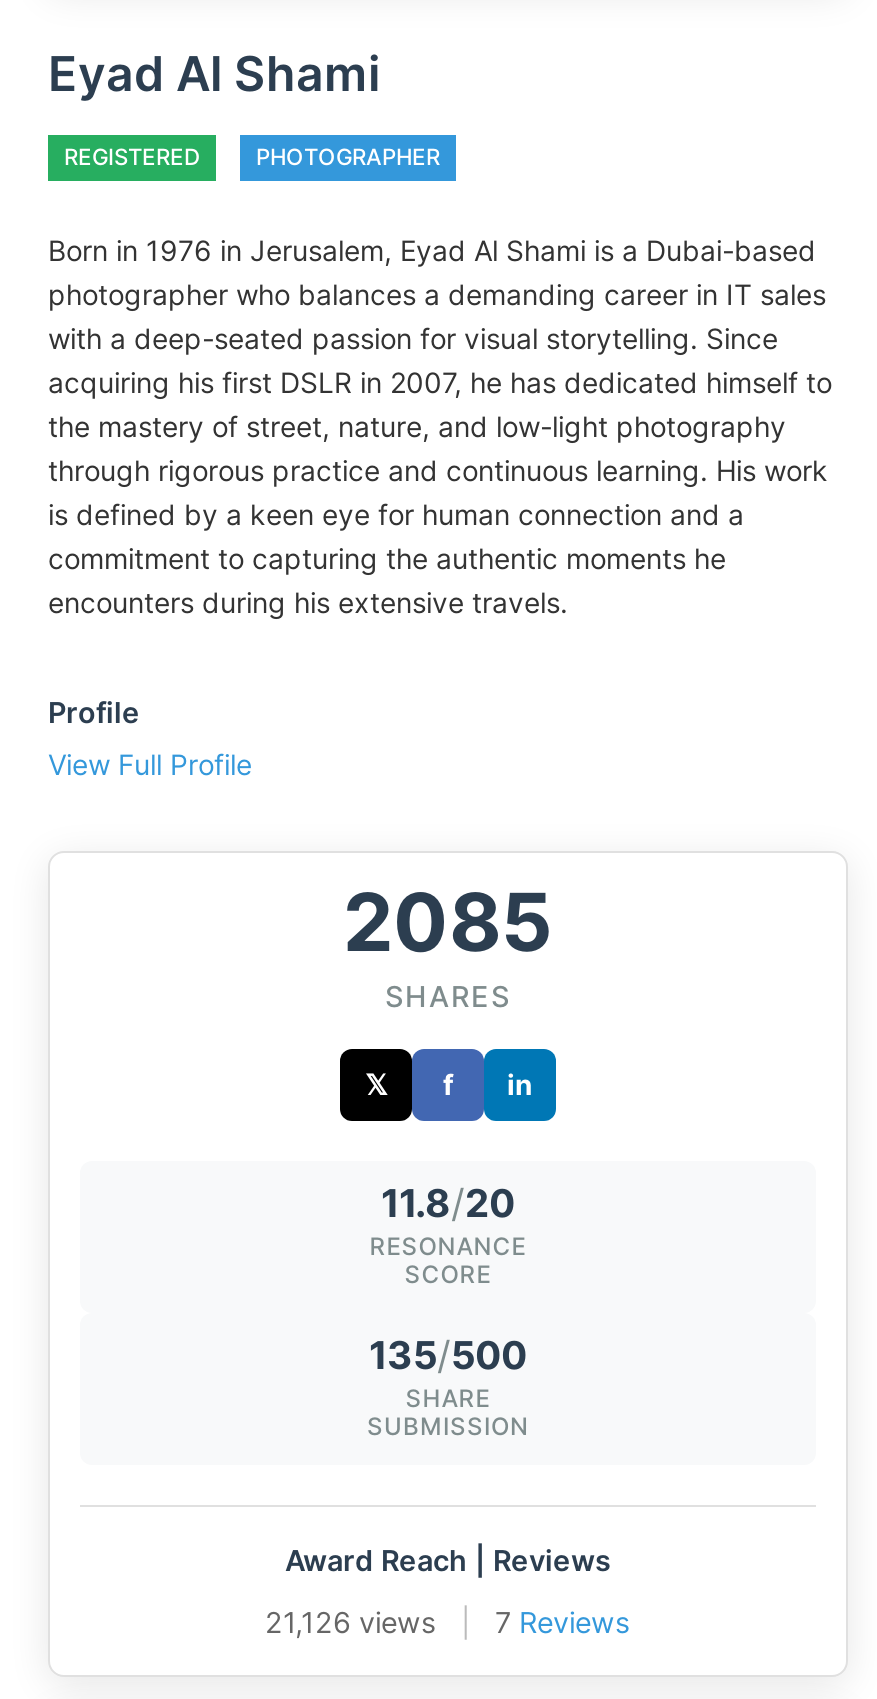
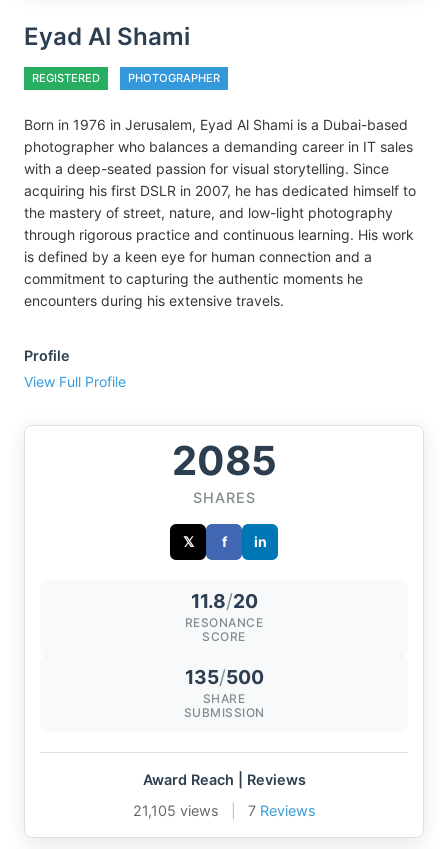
- 21,126 views
+ 21,105 views
